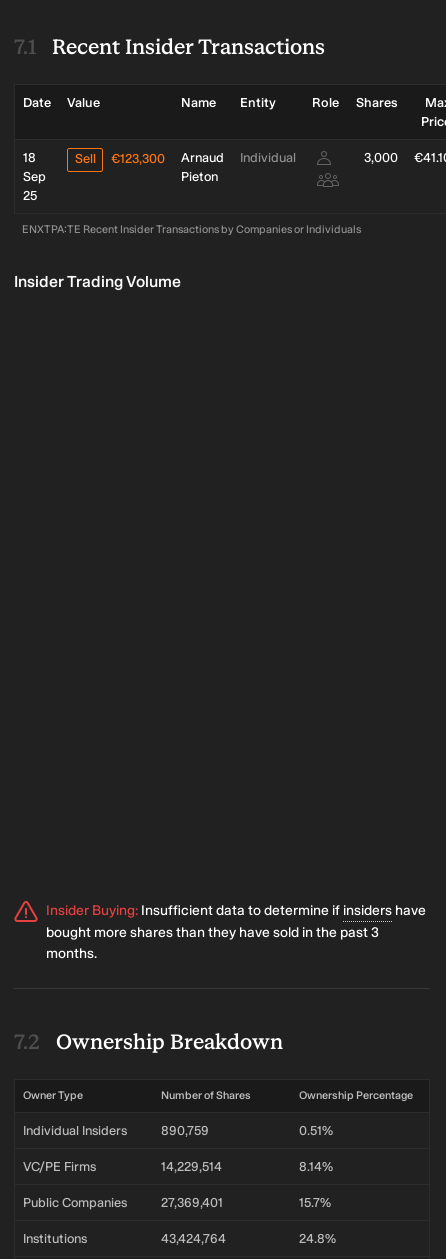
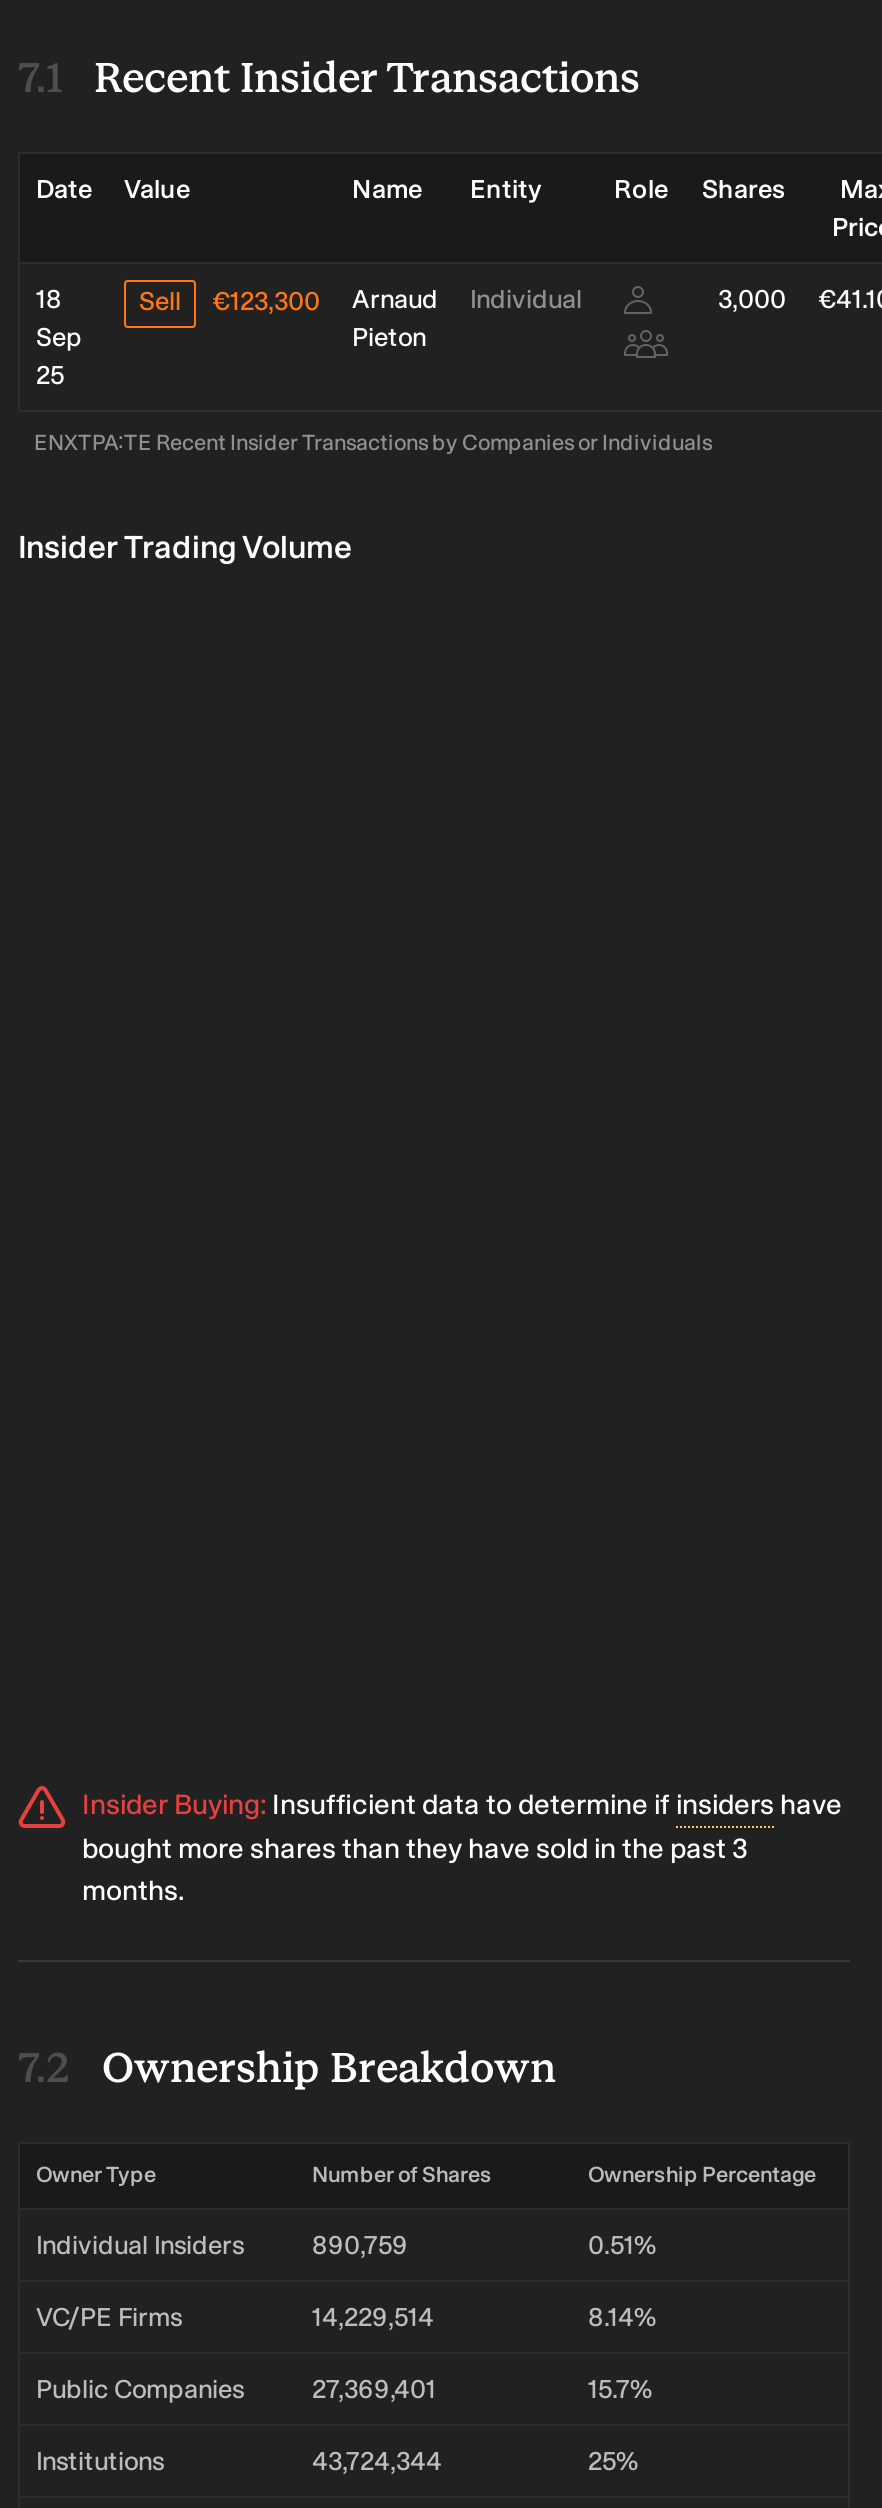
- 43,424,764
+ 43,724,344

- 24.8%
+ 25%
